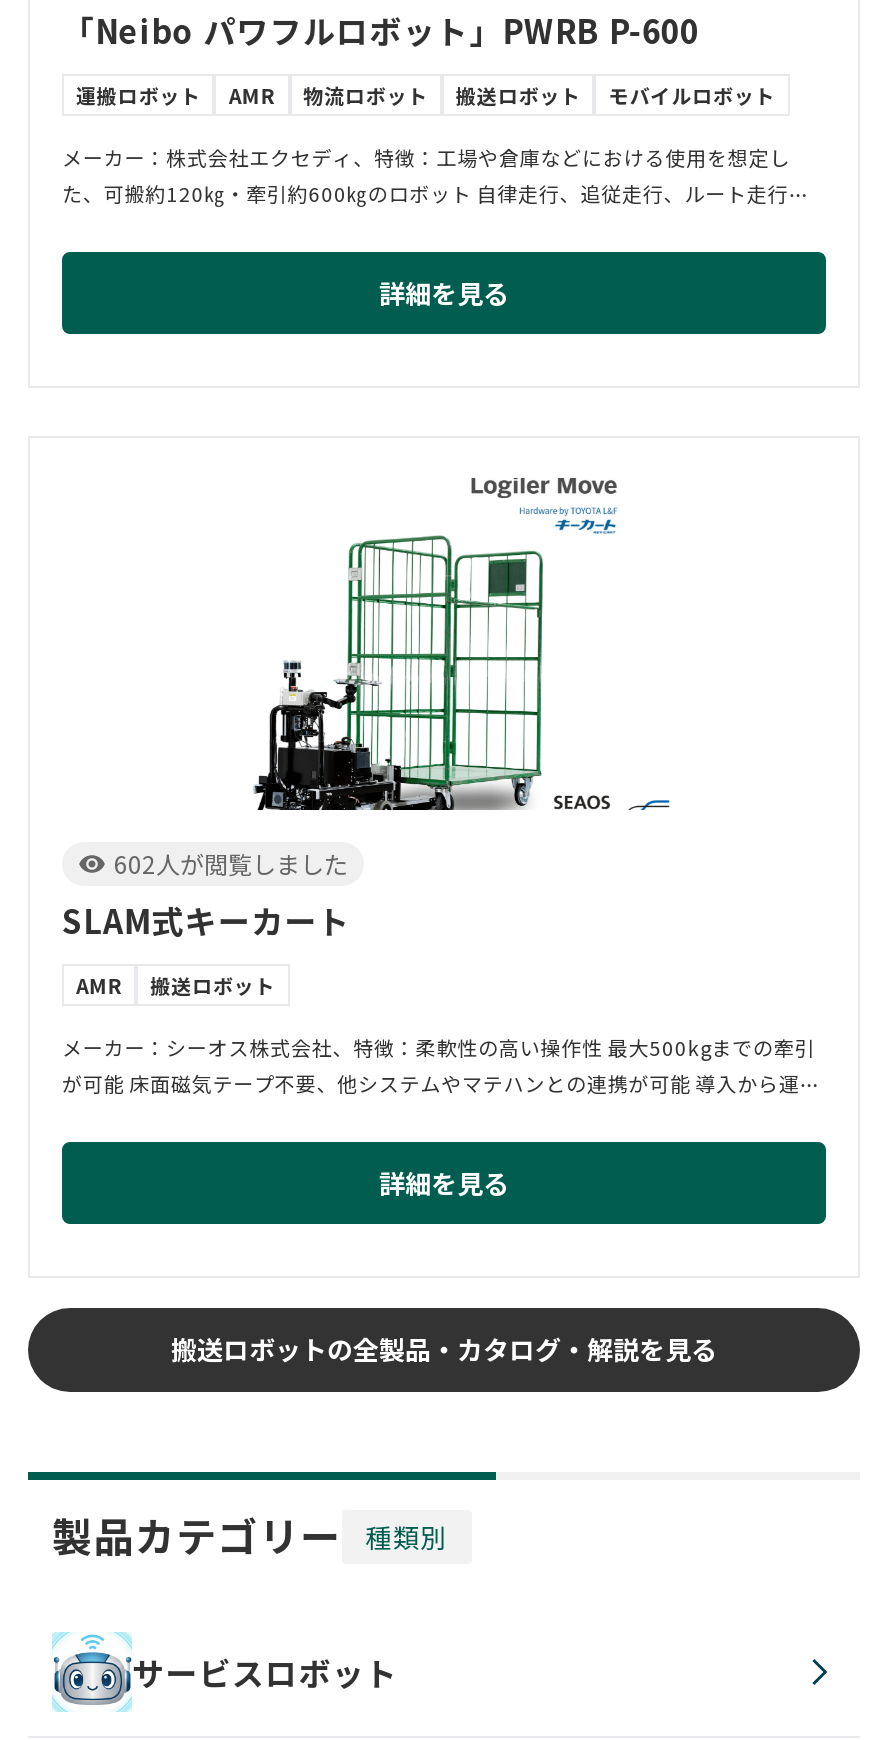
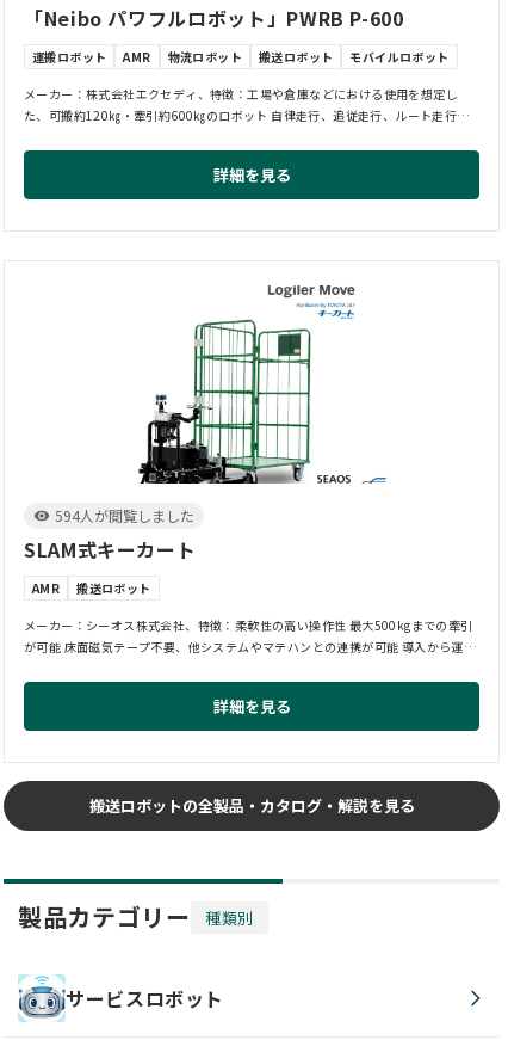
- 602人が閲覧しました
+ 594人が閲覧しました
